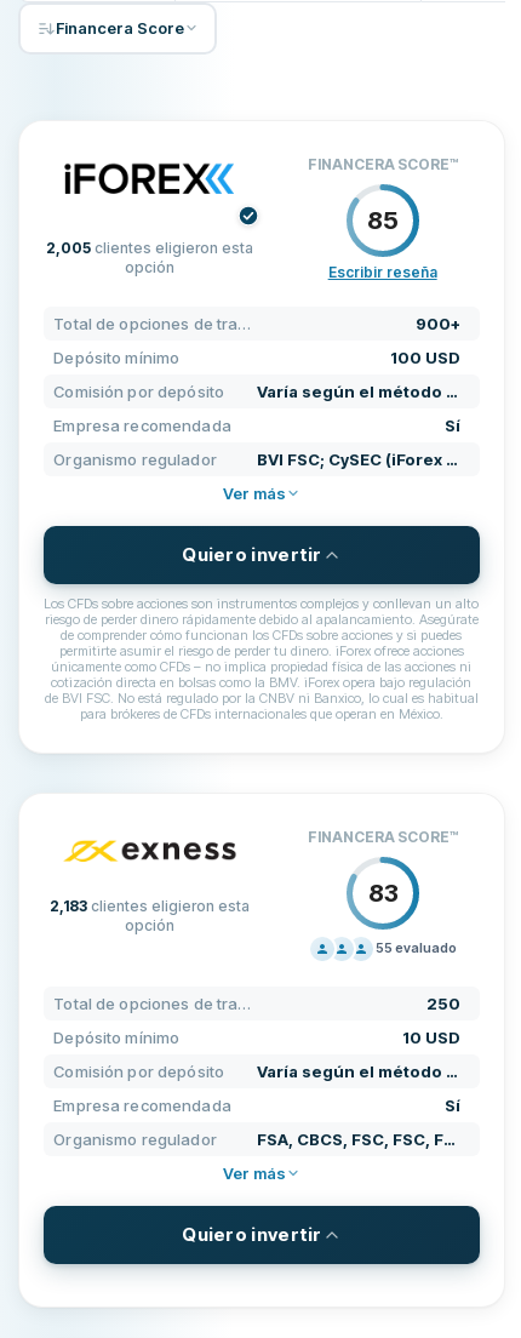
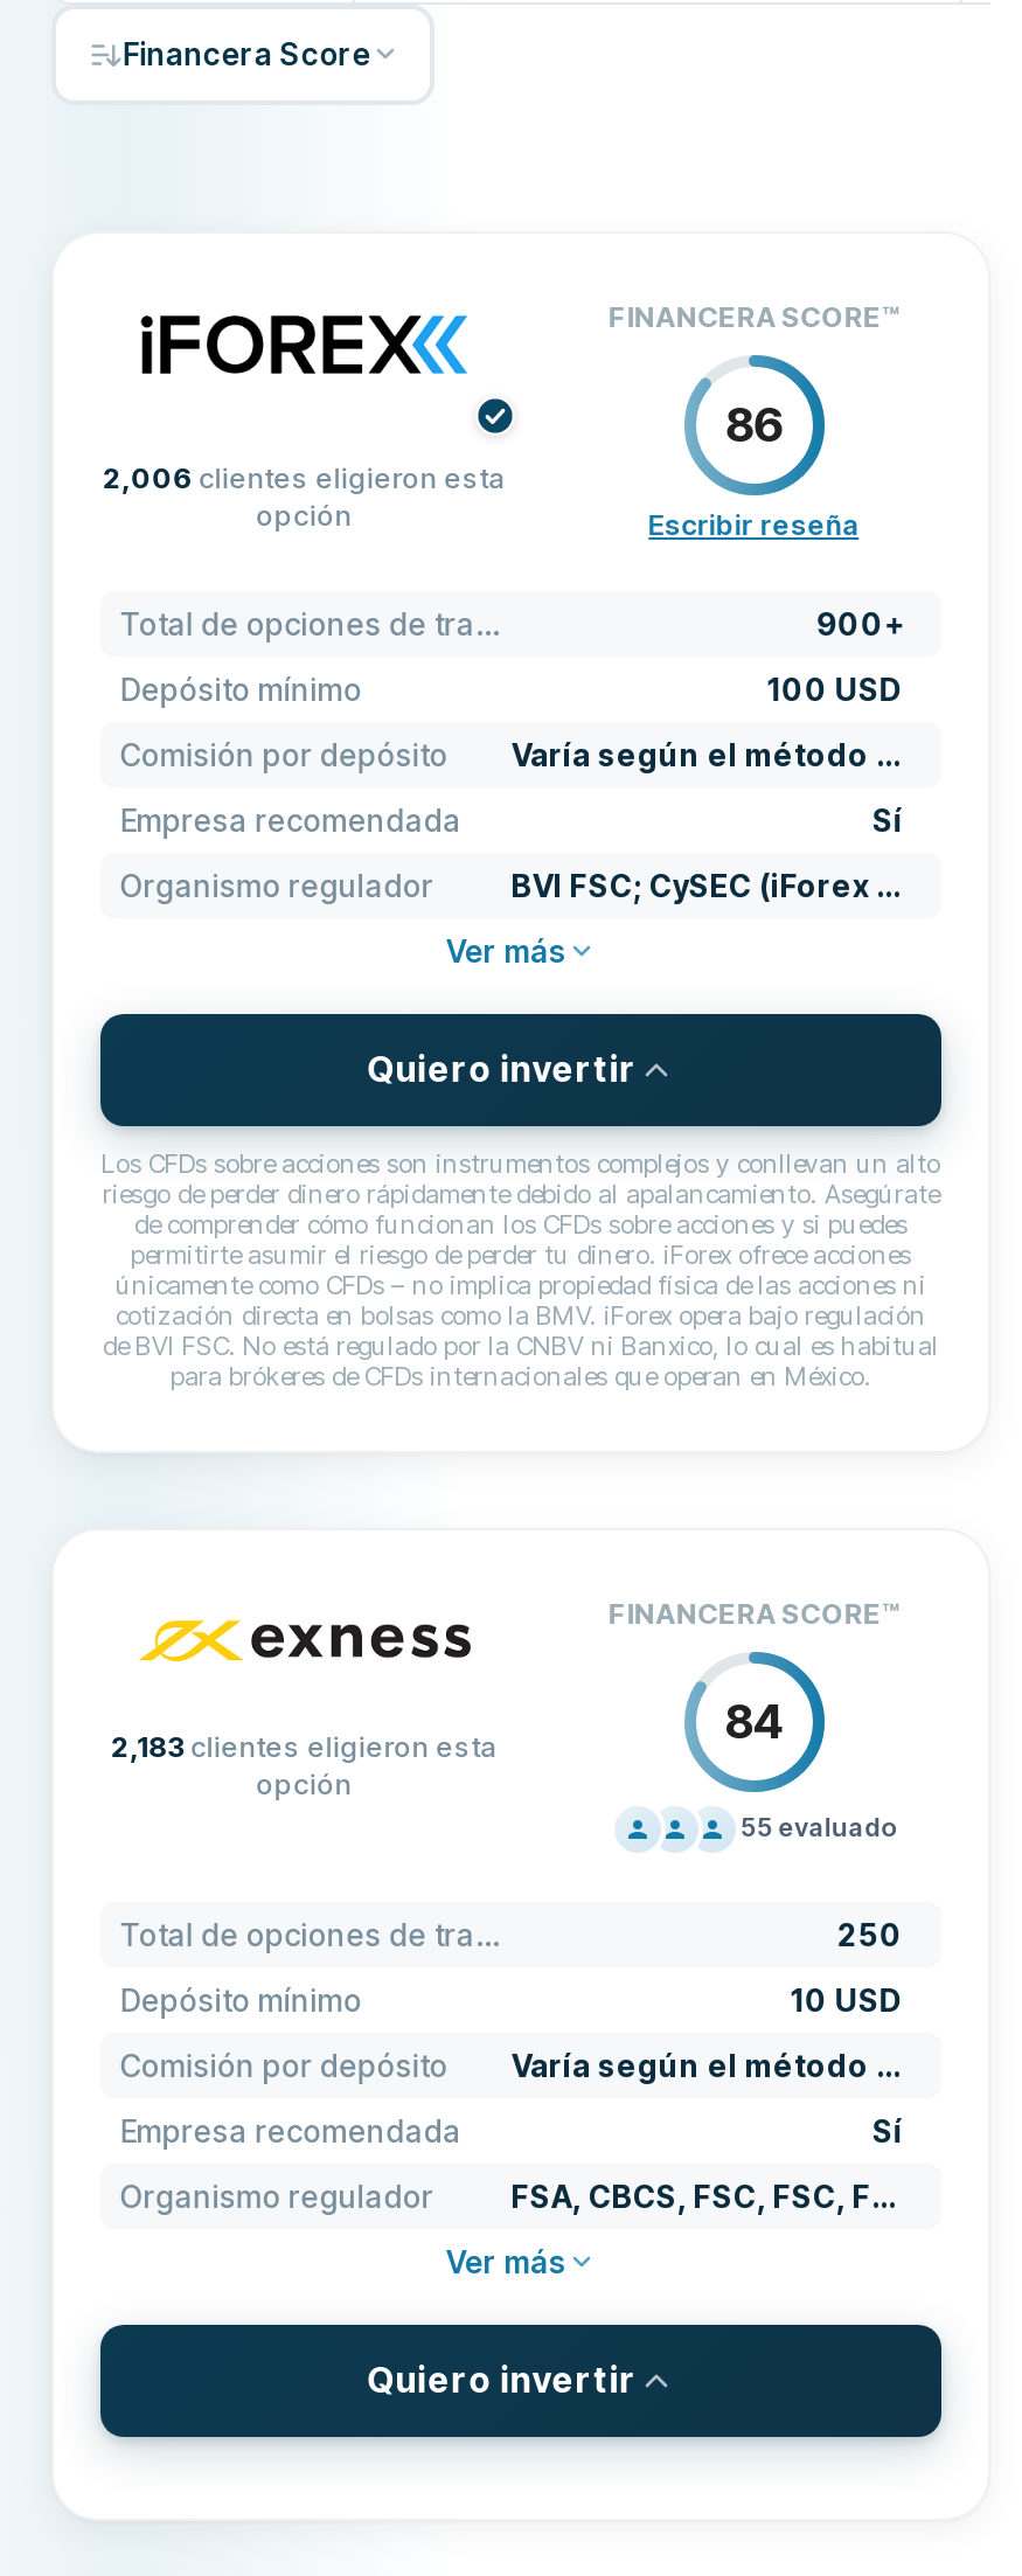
- 85
+ 86

- 2,005 clientes eligieron esta
+ 2,006 clientes eligieron esta

- 83
+ 84
